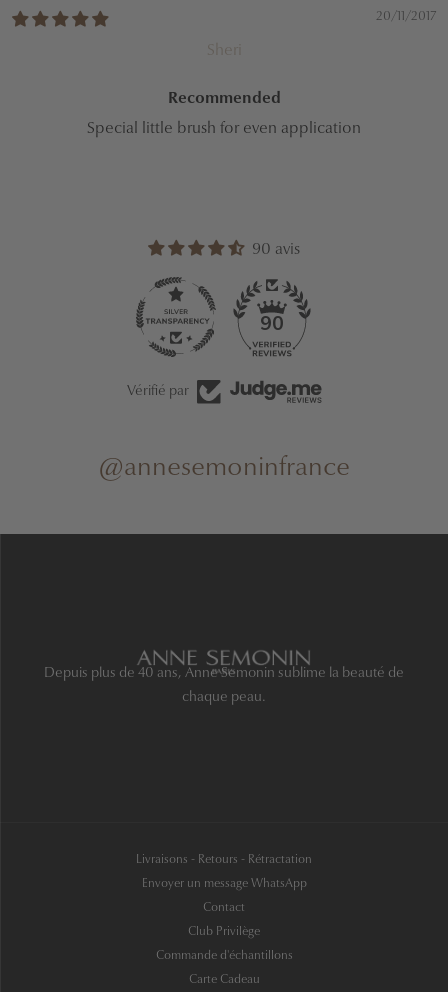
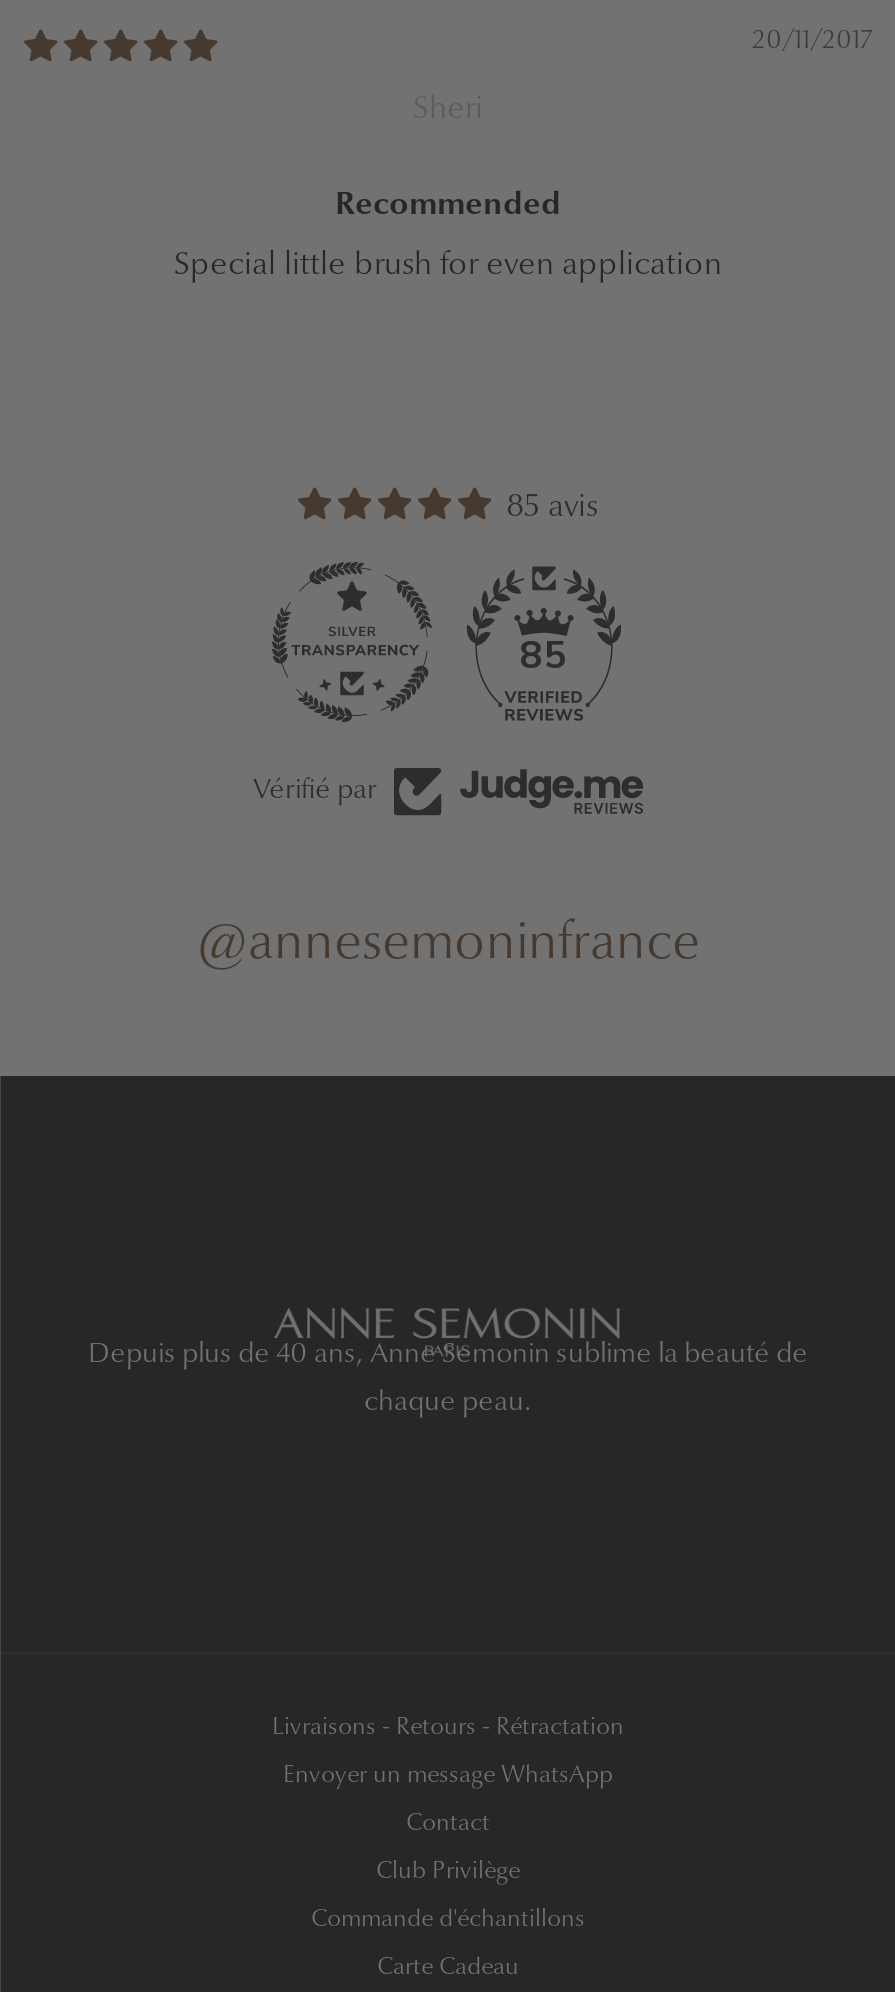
- 90 avis
+ 85 avis

- 90
+ 85
